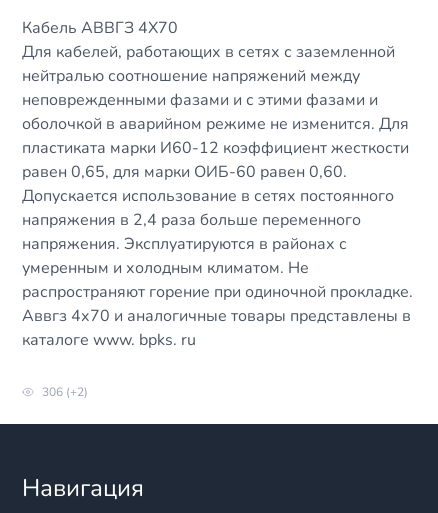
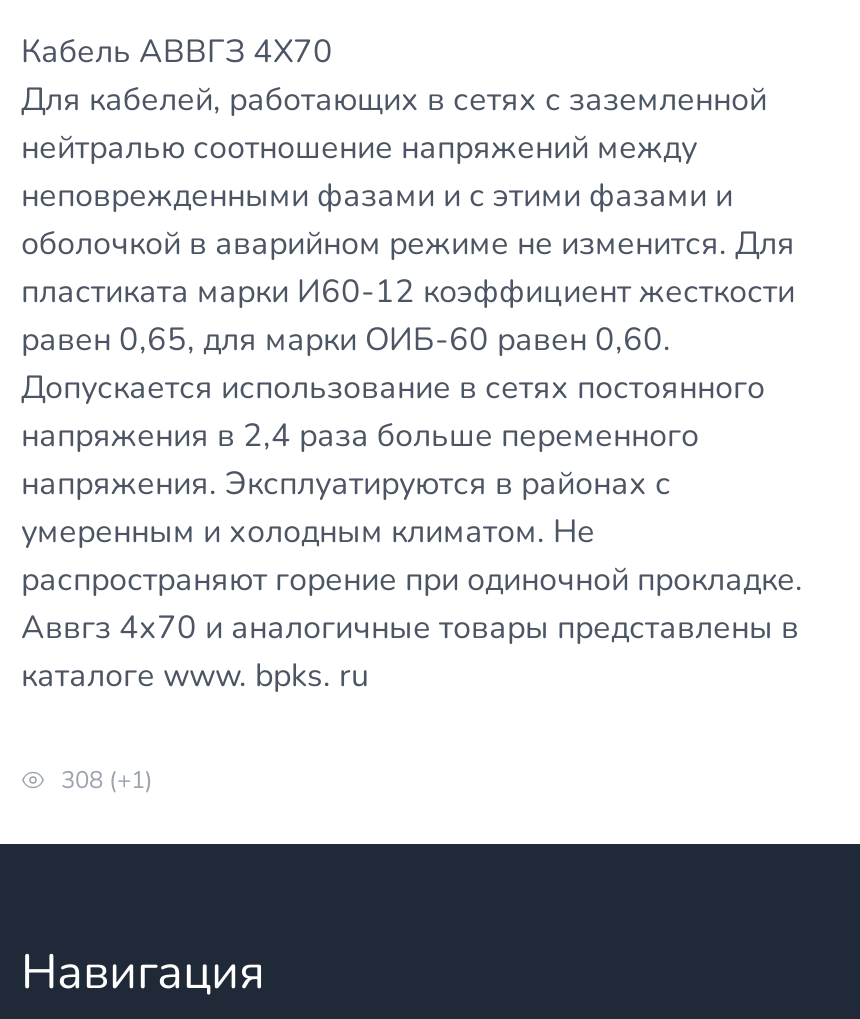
- 306 (+2)
+ 308 (+1)
